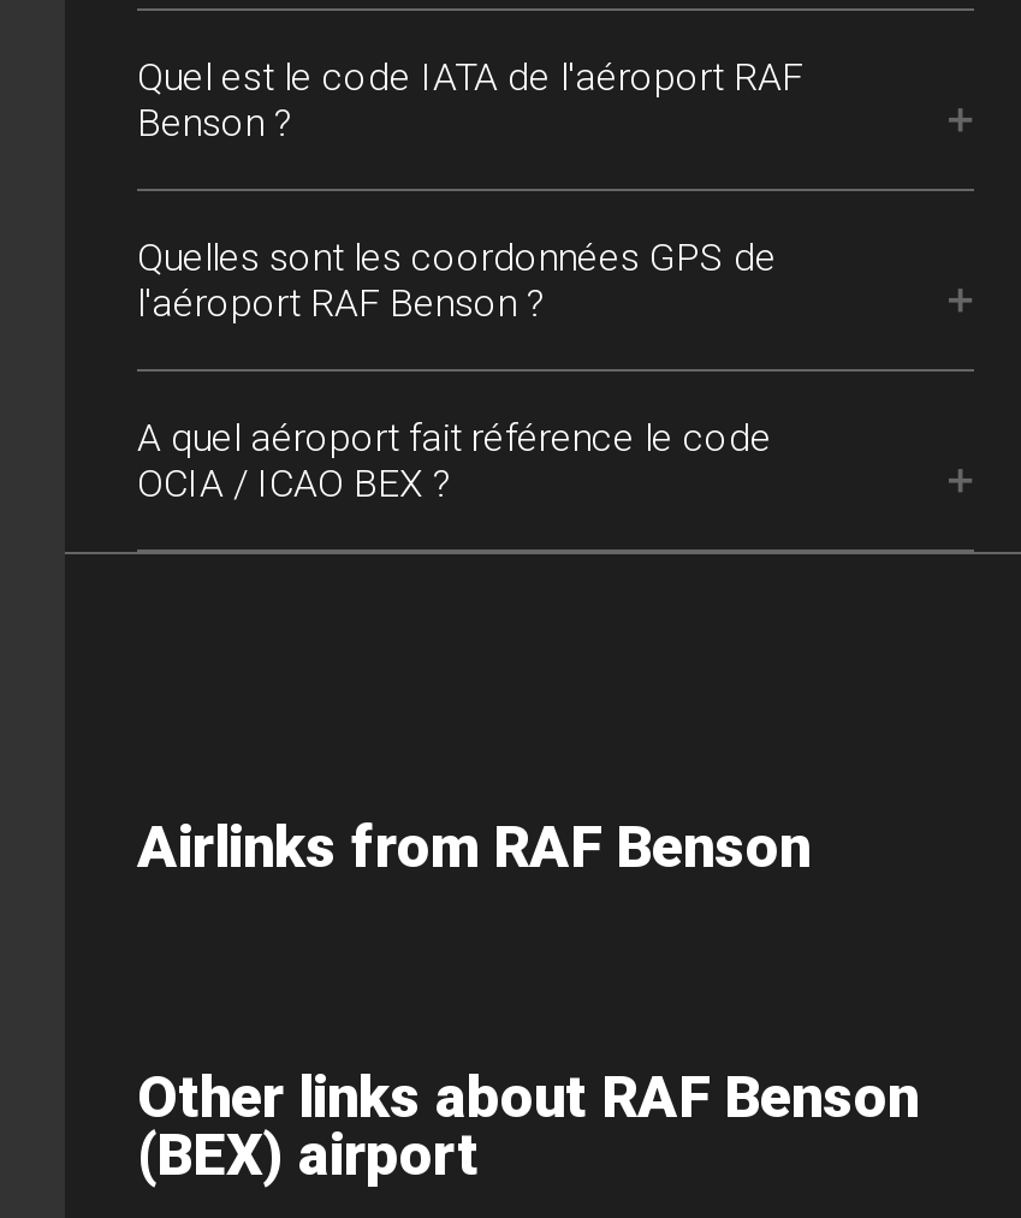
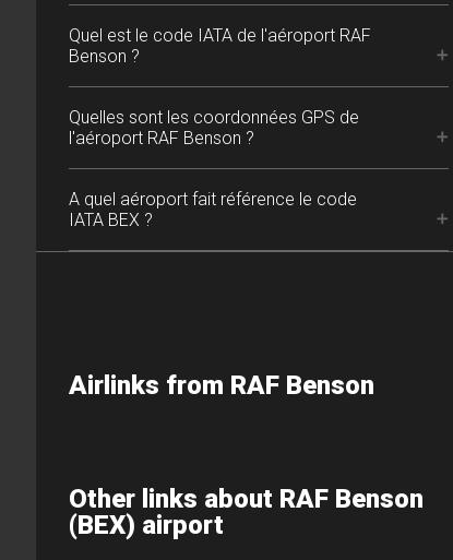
- OCIA / ICAO BEX ?
+ IATA BEX ?
